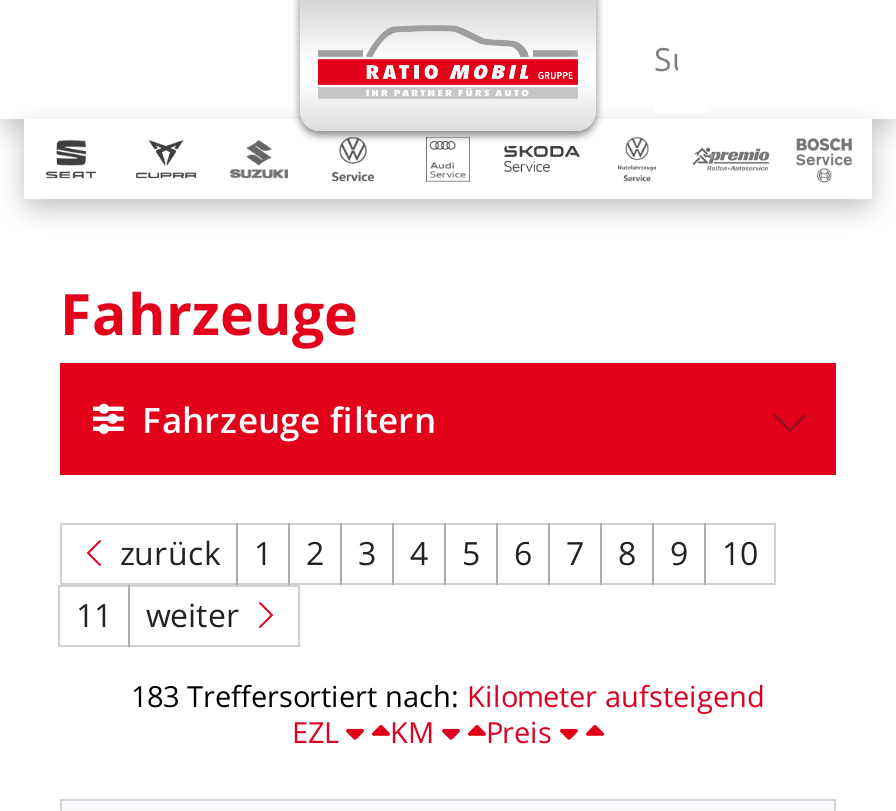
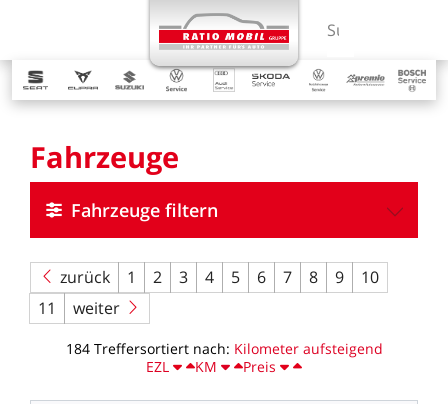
- 183 Treffersortiert nach: Kilometer aufsteigend
+ 184 Treffersortiert nach: Kilometer aufsteigend
